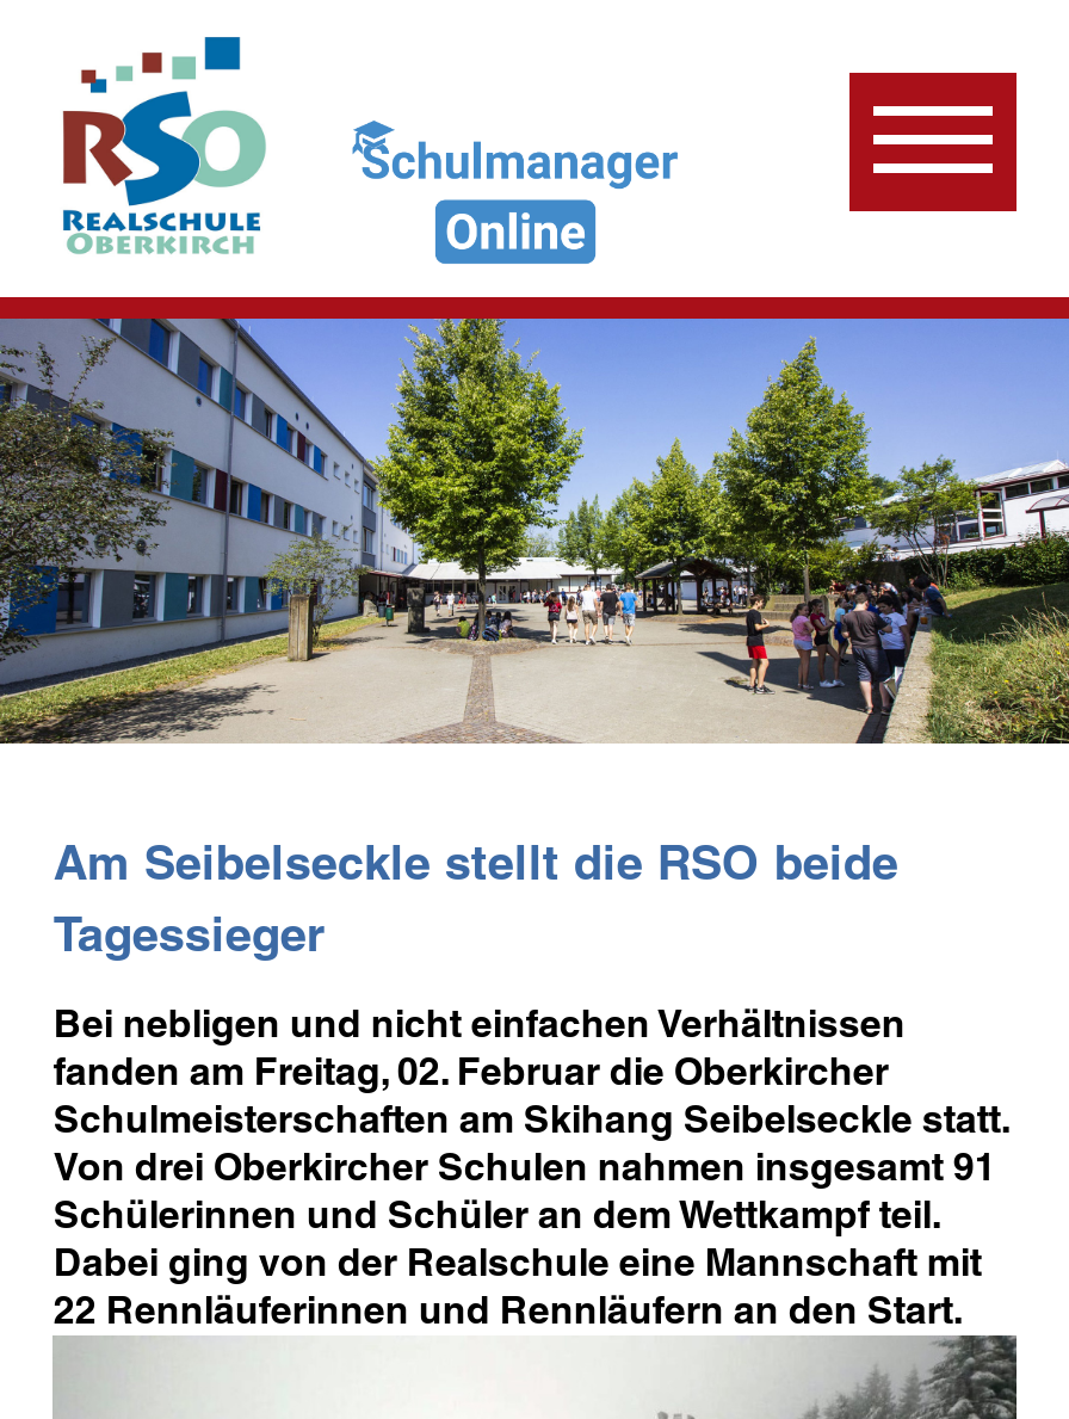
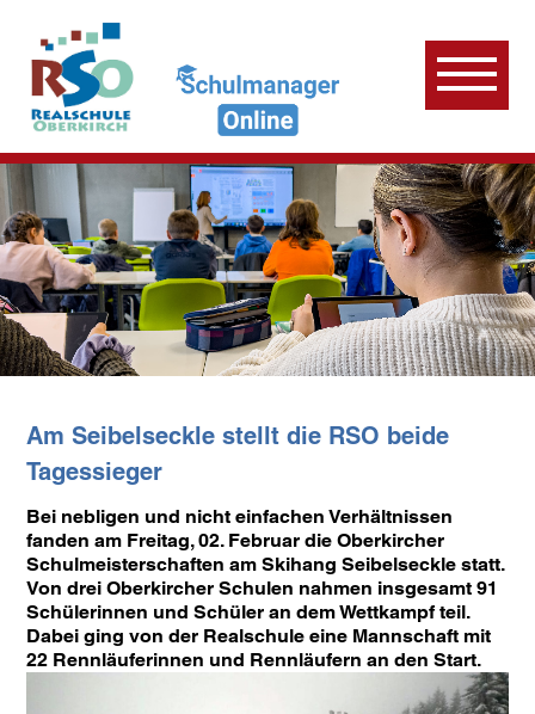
- [image]
+ [image]
